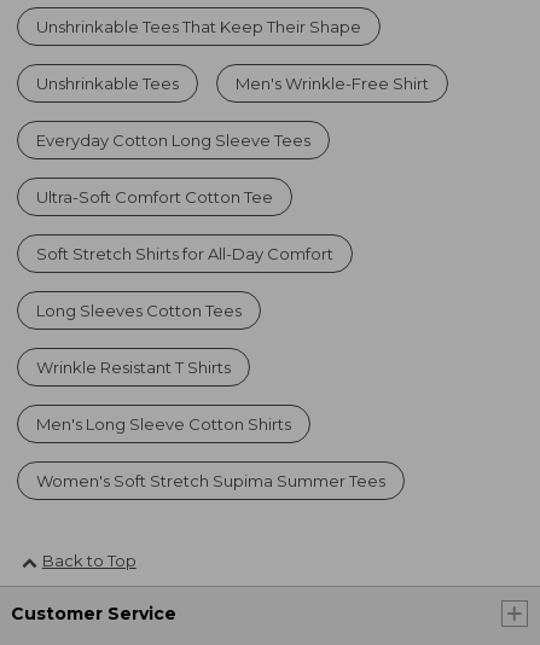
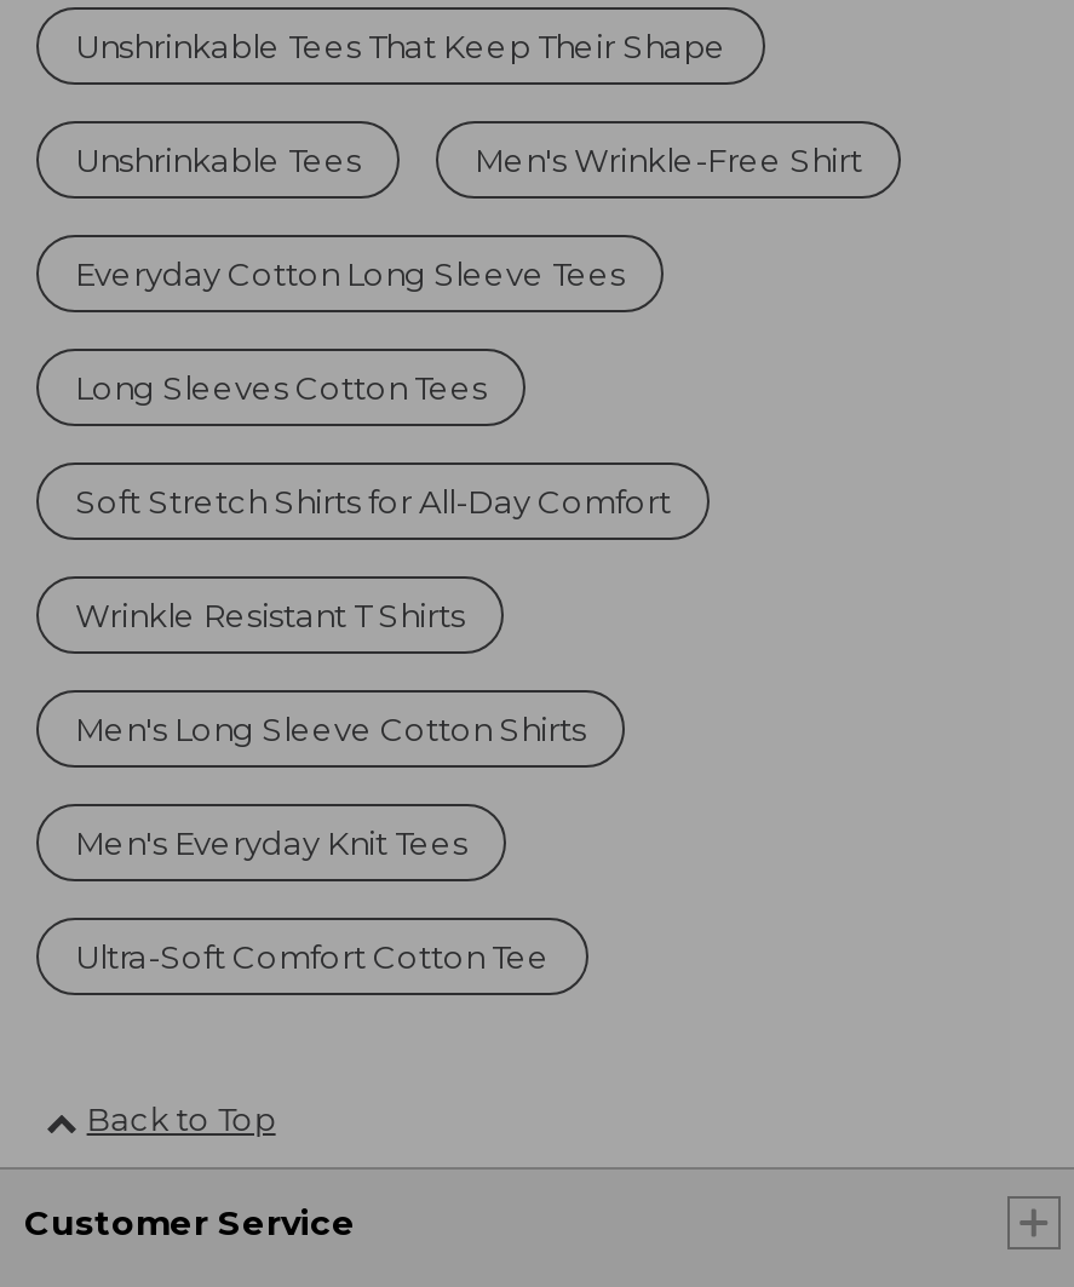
moved down: Ultra-Soft Comfort Cotton Tee

moved up: Long Sleeves Cotton Tees

moved up: Wrinkle Resistant T Shirts | Men's Long Sleeve Cotton Shirts

- Women's Soft Stretch Supima Summer Tees
+ Men's Everyday Knit Tees
